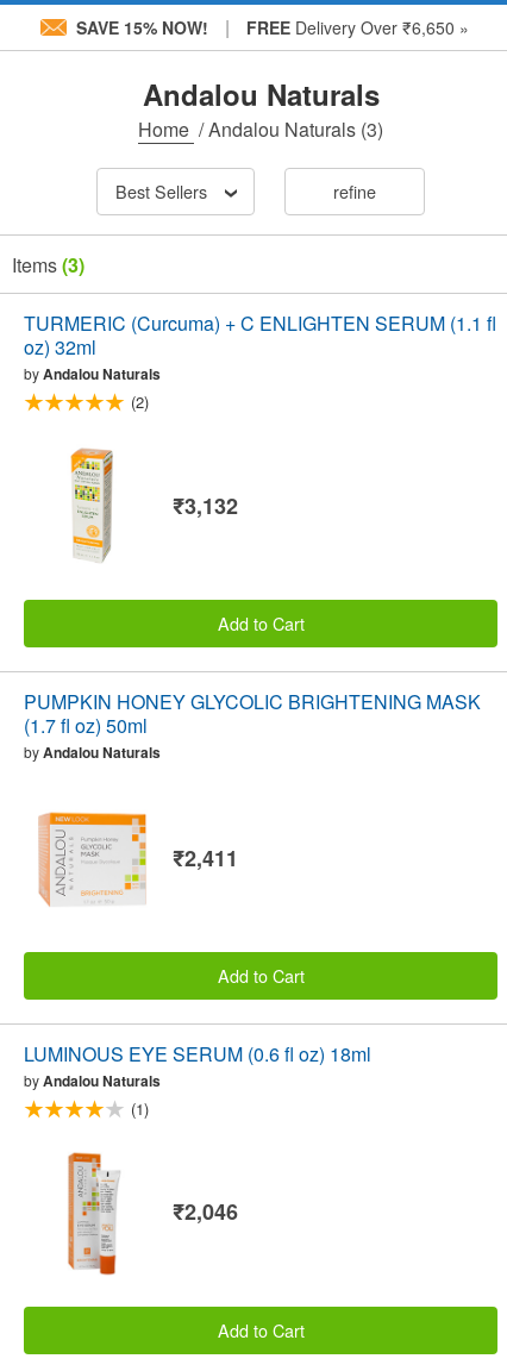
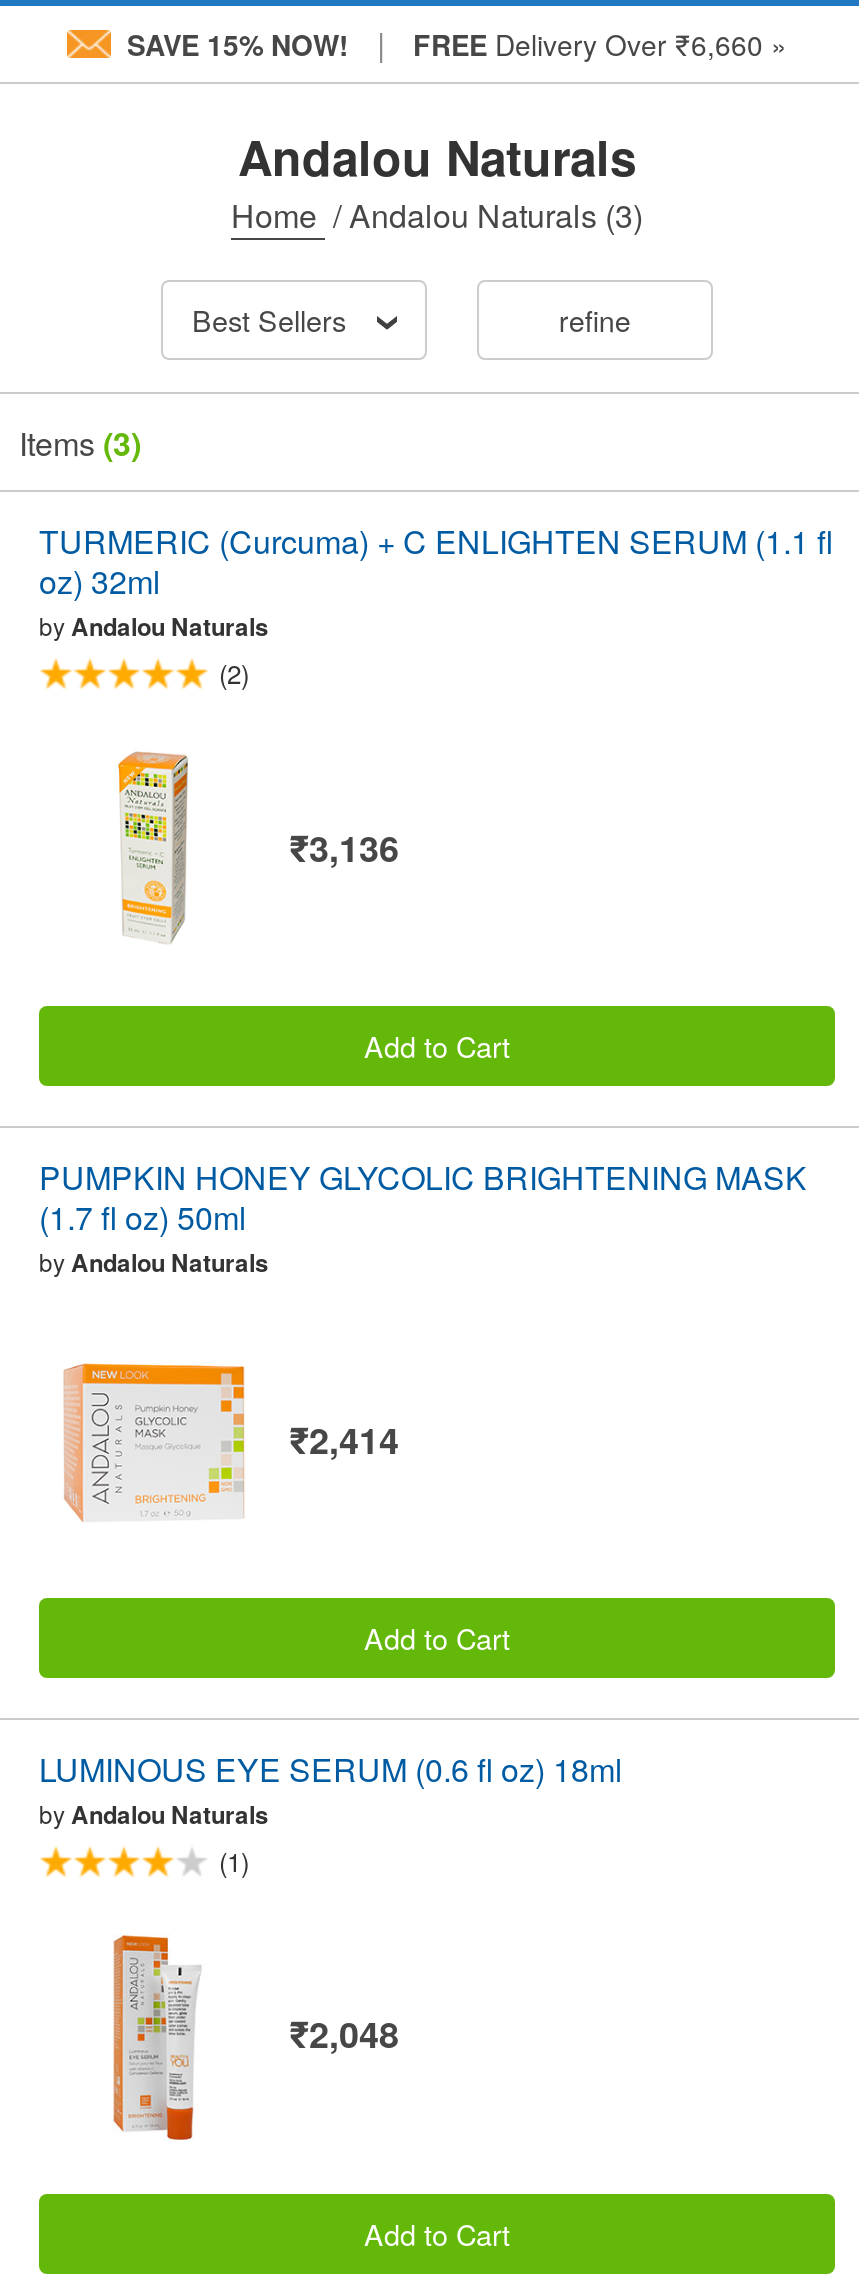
- FREE Delivery Over ₹6,650 »
+ FREE Delivery Over ₹6,660 »

- ₹3,132
+ ₹3,136

- ₹2,411
+ ₹2,414

- ₹2,046
+ ₹2,048
